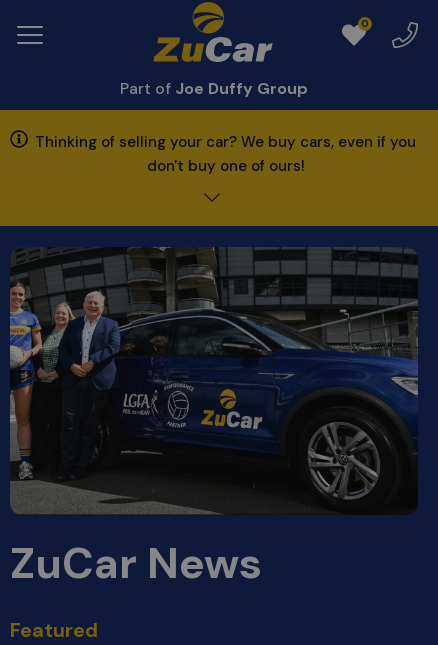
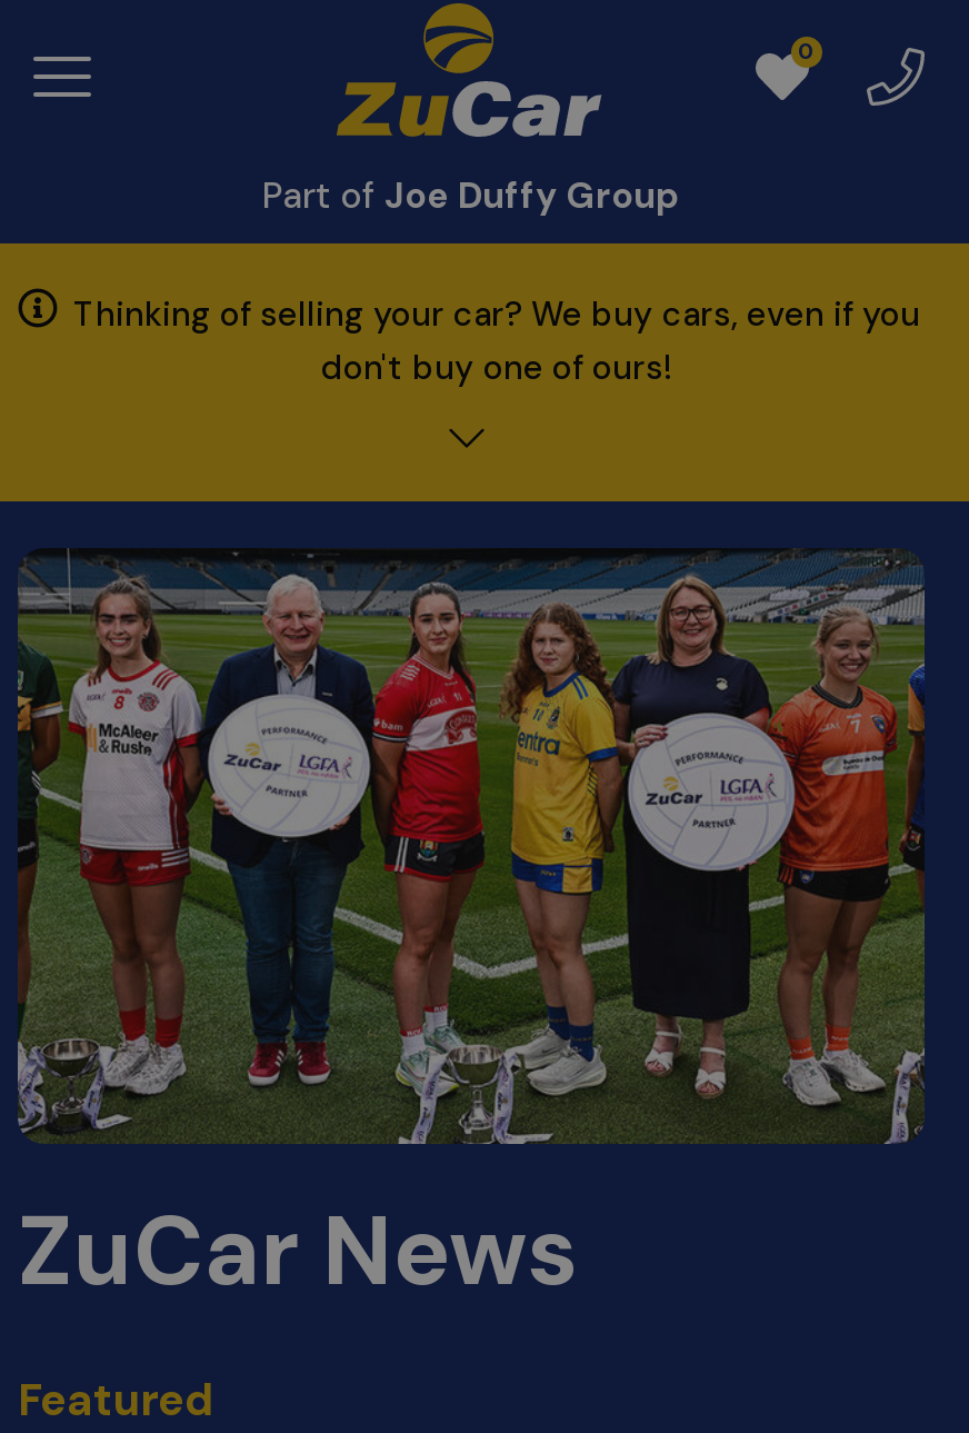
- [image]
+ [image]
